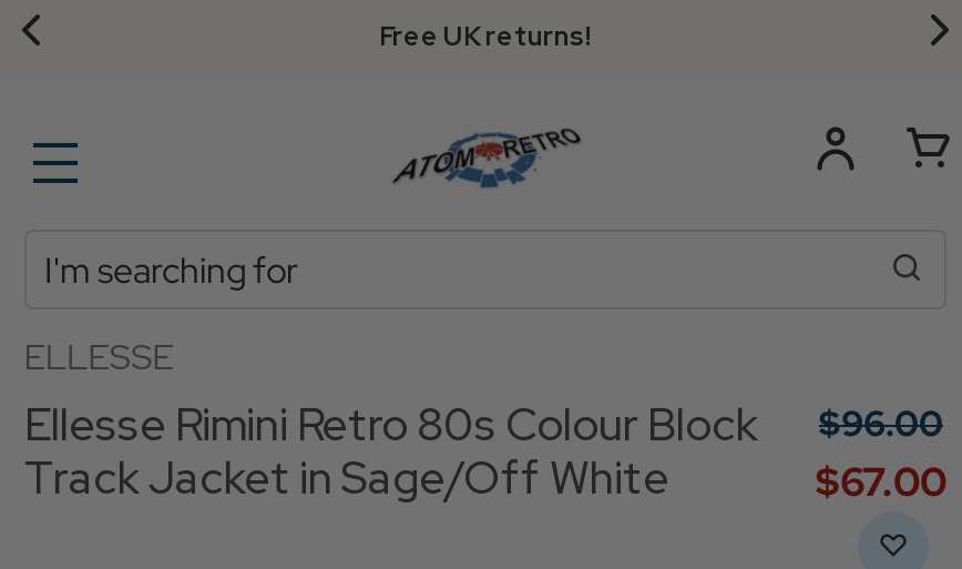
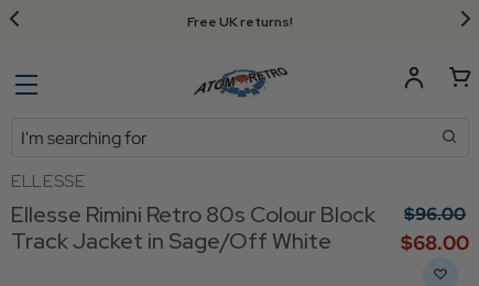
- $‌67.00
+ $‌68.00
